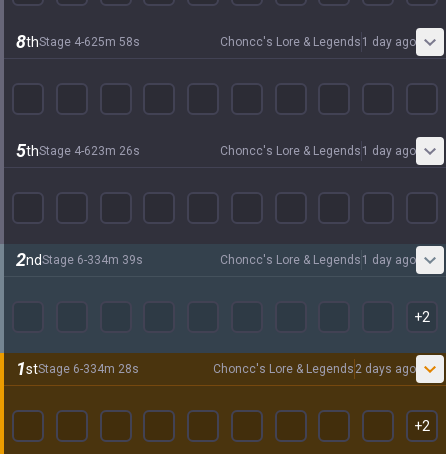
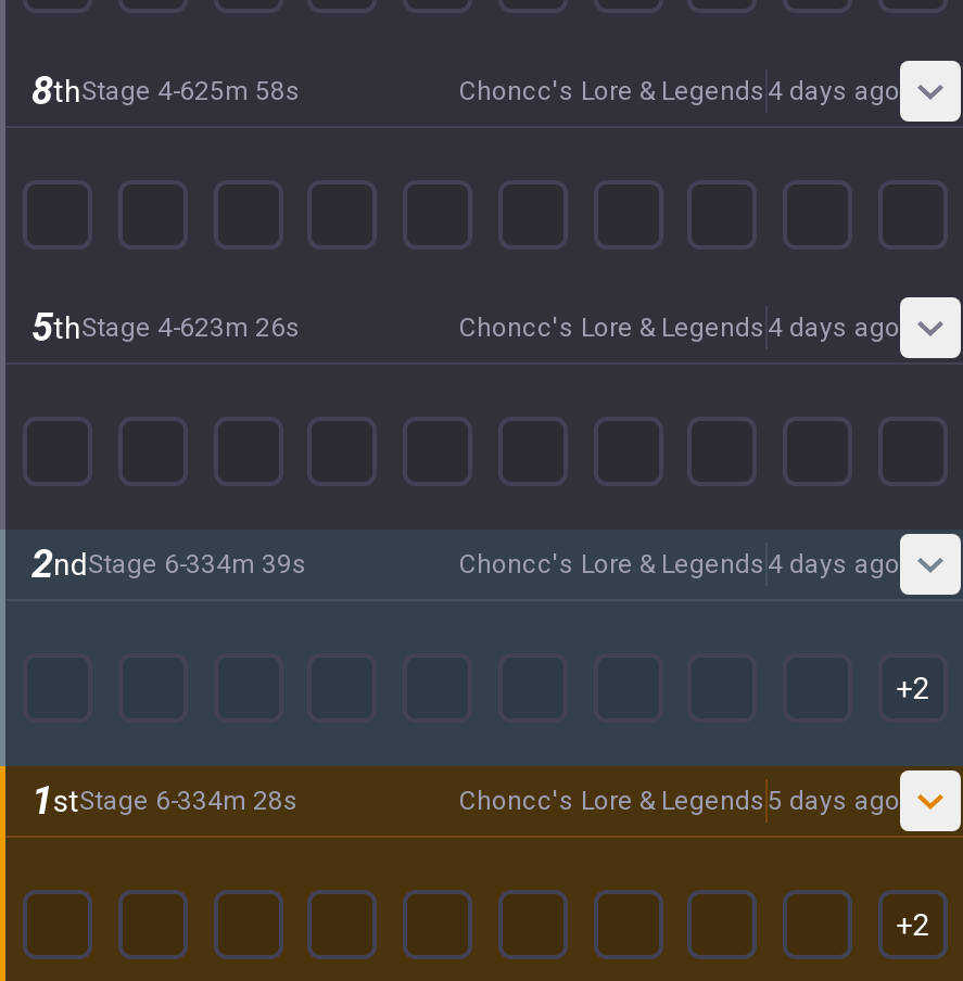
- Choncc's Lore & Legends 1 day ago
+ Choncc's Lore & Legends 4 days ago

- Choncc's Lore & Legends 1 day ago
+ Choncc's Lore & Legends 4 days ago

- Choncc's Lore & Legends 1 day ago
+ Choncc's Lore & Legends 4 days ago

- Choncc's Lore & Legends 2 days ago
+ Choncc's Lore & Legends 5 days ago
